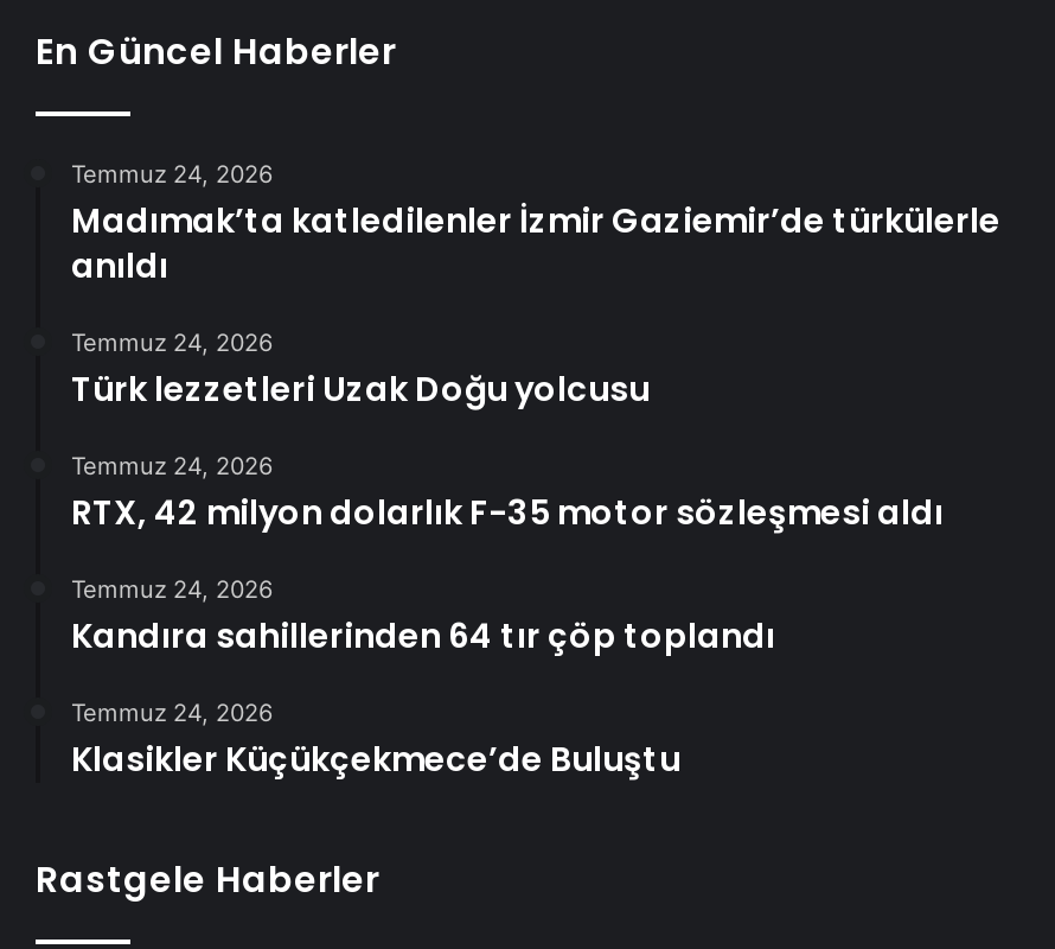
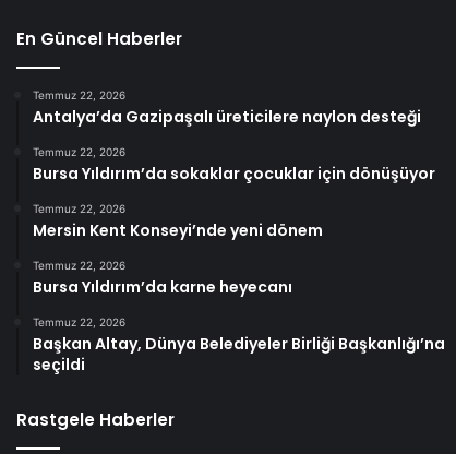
- Temmuz 24, 2026
- Madımak’ta katledilenler İzmir Gaziemir’de türkülerle
- anıldı
+ Temmuz 22, 2026
+ Antalya’da Gazipaşalı üreticilere naylon desteği

- Temmuz 24, 2026
- Türk lezzetleri Uzak Doğu yolcusu
+ Temmuz 22, 2026
+ Bursa Yıldırım’da sokaklar çocuklar için dönüşüyor

- Temmuz 24, 2026
- RTX, 42 milyon dolarlık F-35 motor sözleşmesi aldı
+ Temmuz 22, 2026
+ Mersin Kent Konseyi’nde yeni dönem

- Temmuz 24, 2026
- Kandıra sahillerinden 64 tır çöp toplandı
+ Temmuz 22, 2026
+ Bursa Yıldırım’da karne heyecanı

- Temmuz 24, 2026
- Klasikler Küçükçekmece’de Buluştu
+ Temmuz 22, 2026
+ Başkan Altay, Dünya Belediyeler Birliği Başkanlığı’na
+ seçildi
